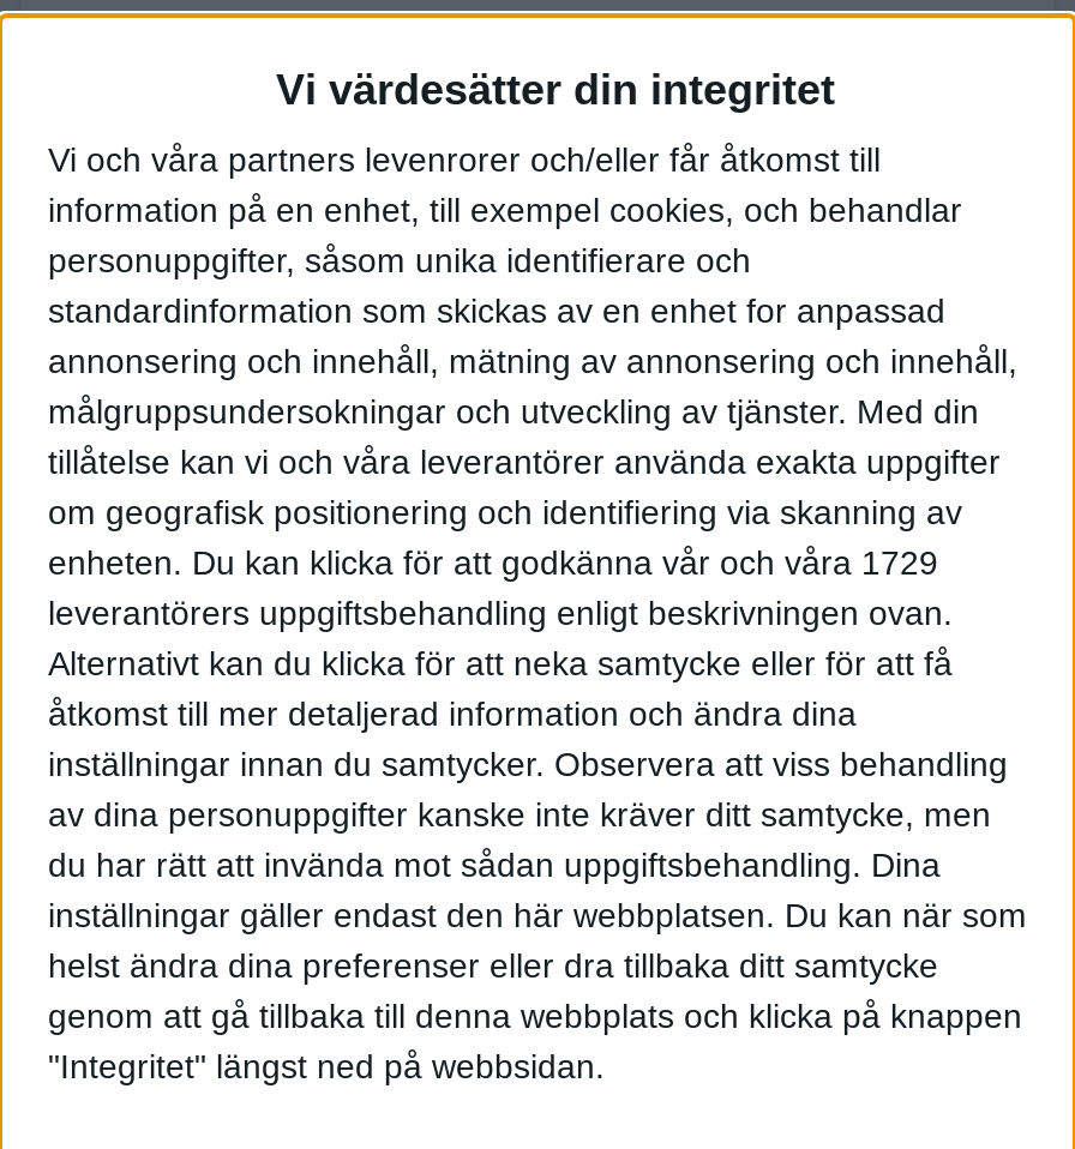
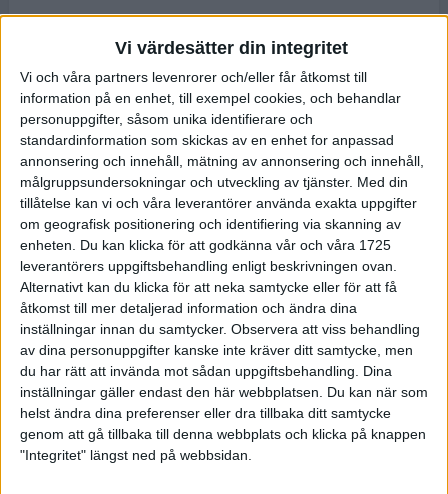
- enheten. Du kan klicka för att godkänna vår och våra 1729
+ enheten. Du kan klicka för att godkänna vår och våra 1725
